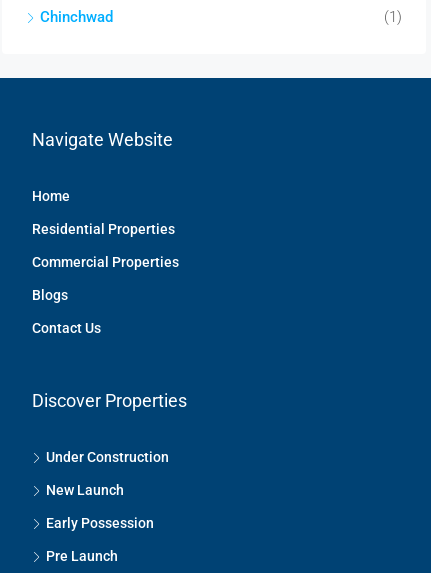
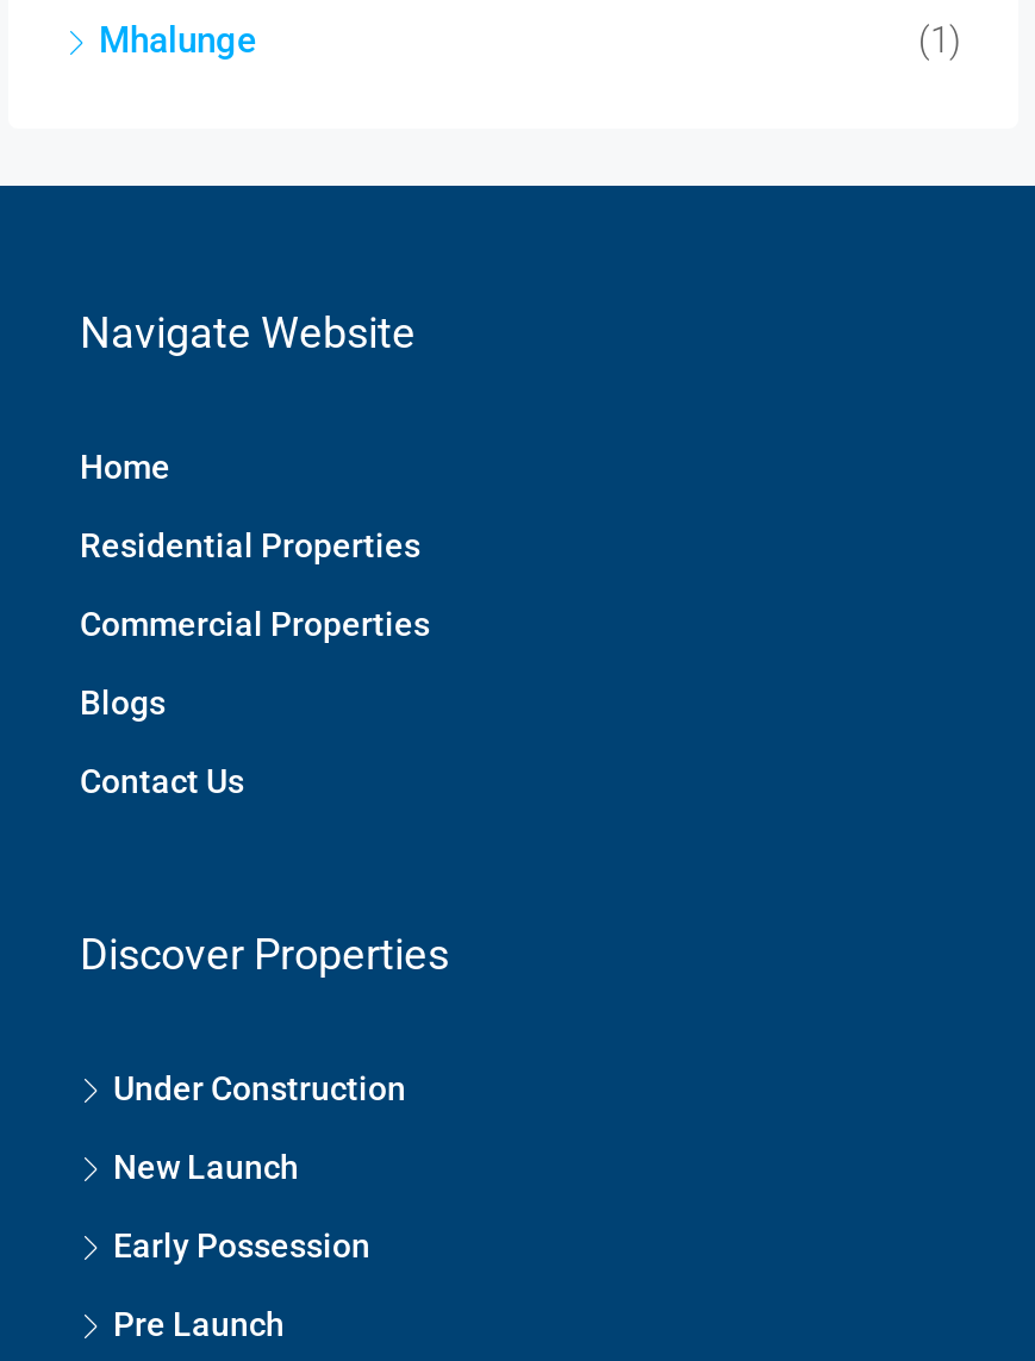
- Chinchwad
+ Mhalunge
